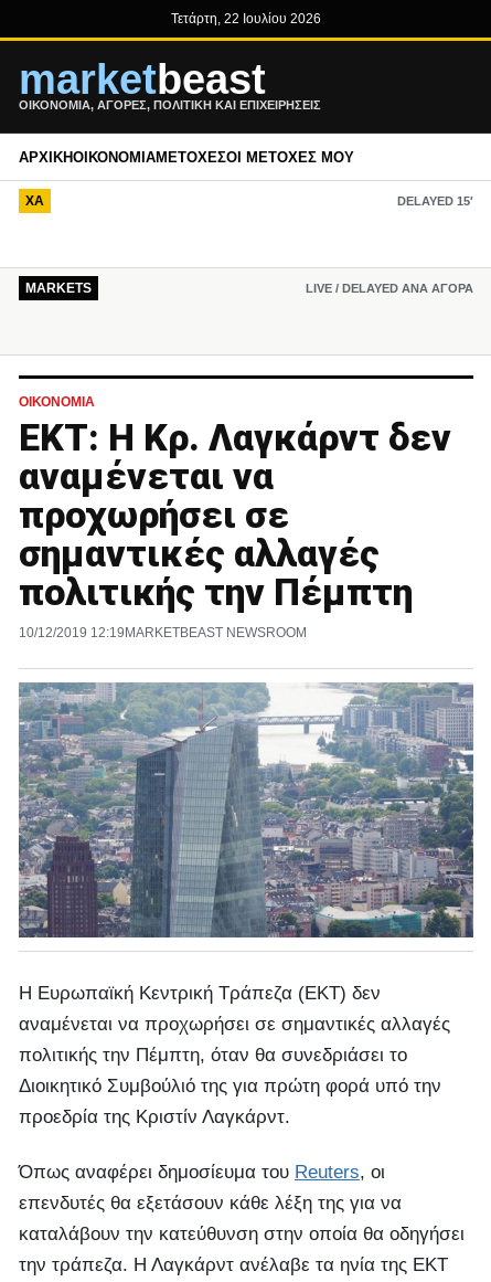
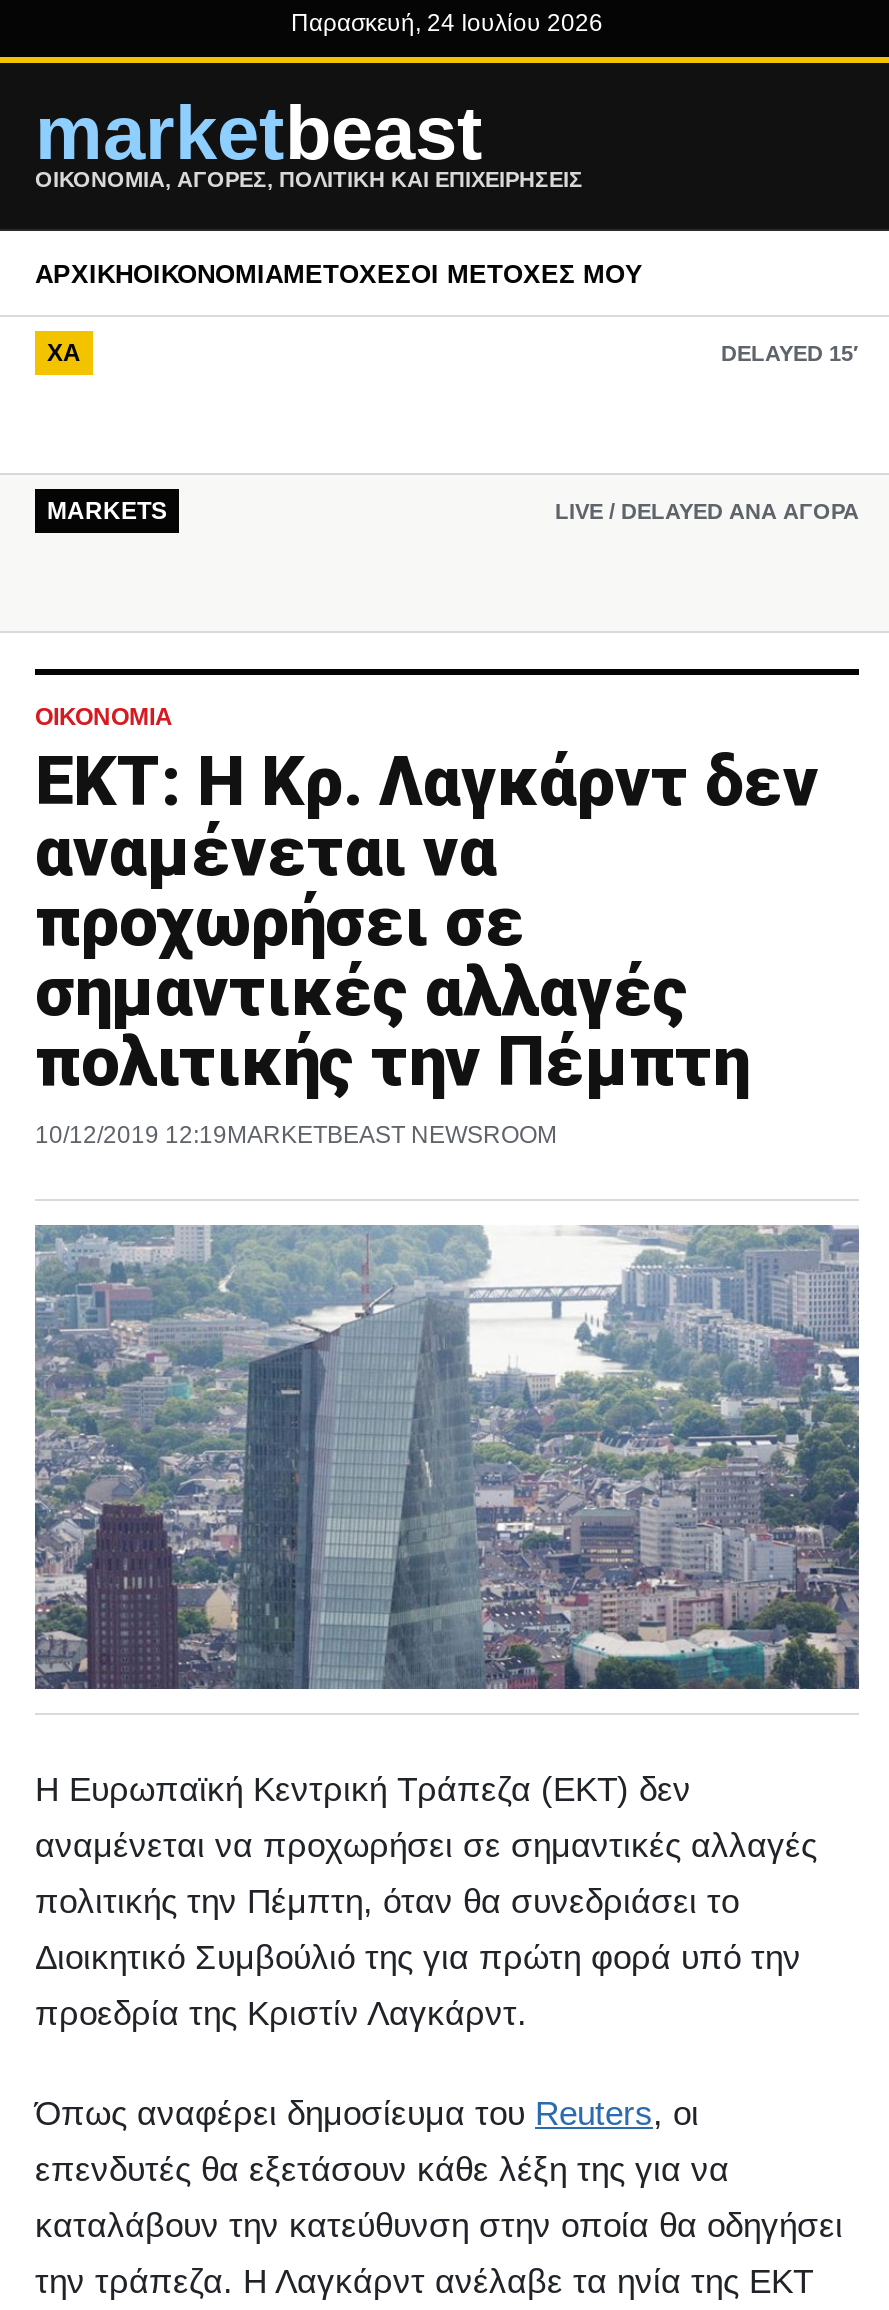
- Τετάρτη, 22 Ιουλίου 2026
+ Παρασκευή, 24 Ιουλίου 2026
